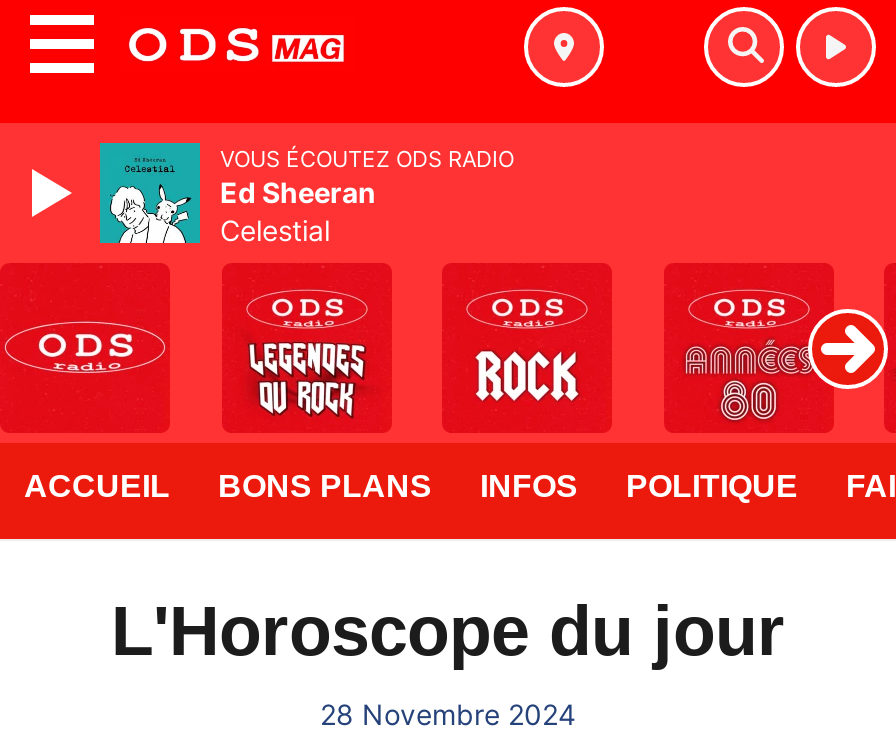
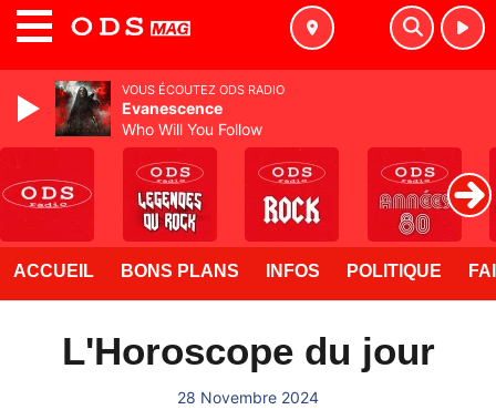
- [image]
- Ed Sheeran
- Celestial
+ [image]
+ Evanescence
+ Who Will You Follow
